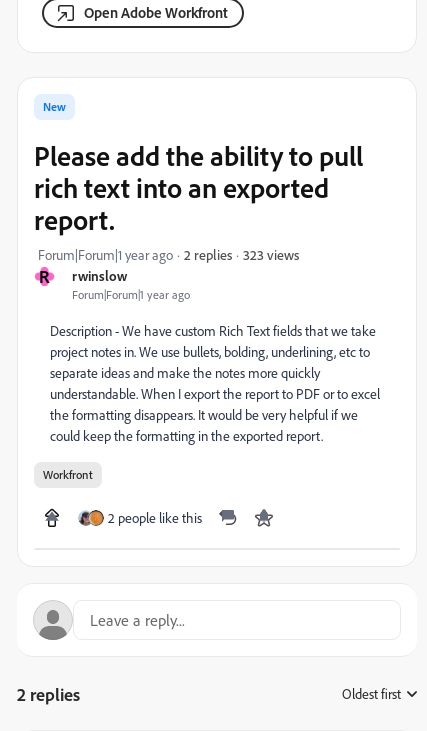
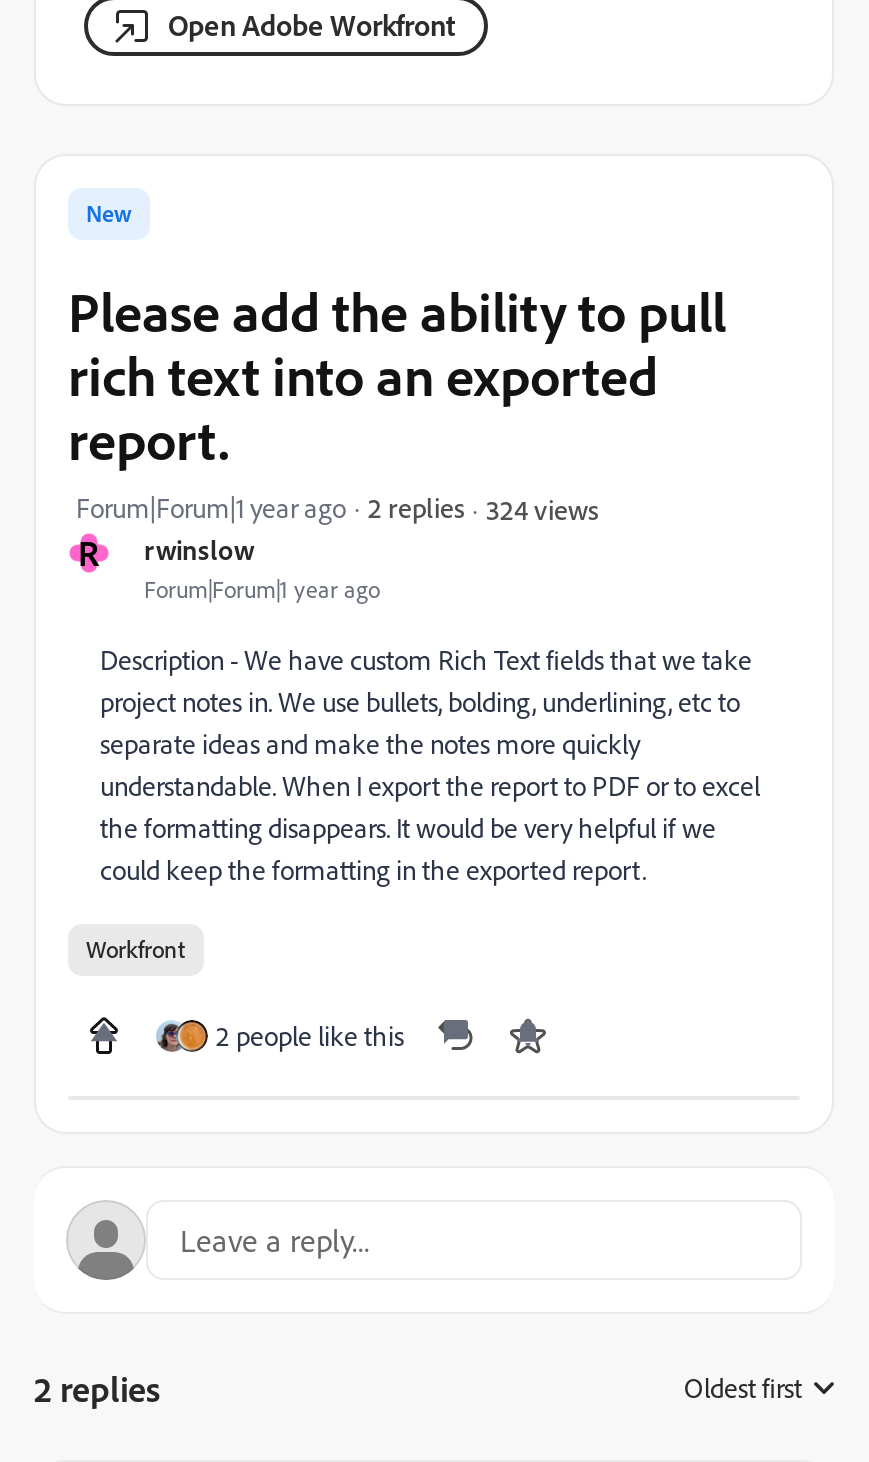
- 323 views
+ 324 views
